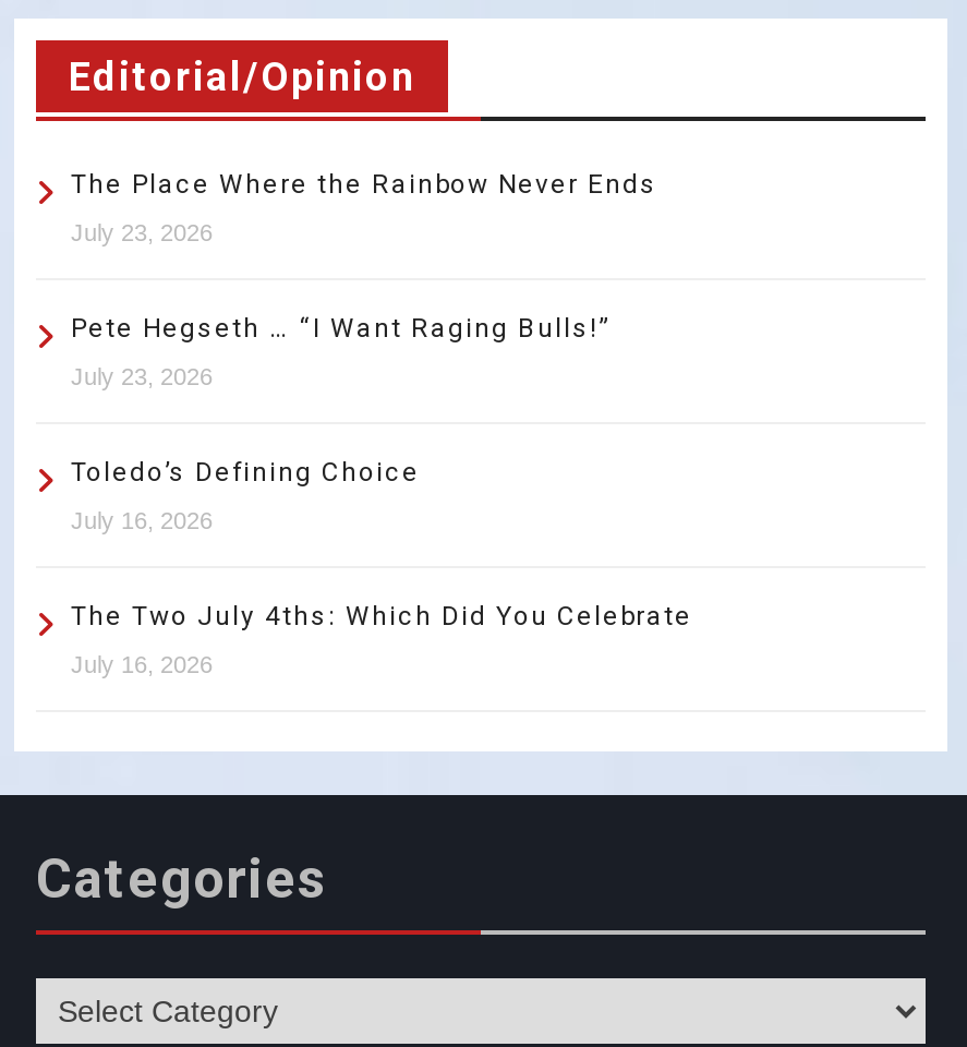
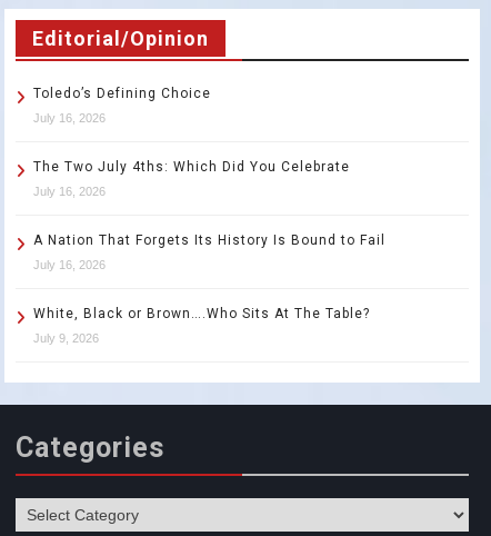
- The Place Where the Rainbow Never Ends
- July 23, 2026
- Pete Hegseth … “I Want Raging Bulls!”
- July 23, 2026

moved up: Toledo’s Defining Choice | July 16, 2026 | The Two July 4ths: Which Did You Celebrate | July 16, 2026

+ A Nation That Forgets Its History Is Bound to Fail
+ July 16, 2026
+ White, Black or Brown….Who Sits At The Table?
+ July 9, 2026
